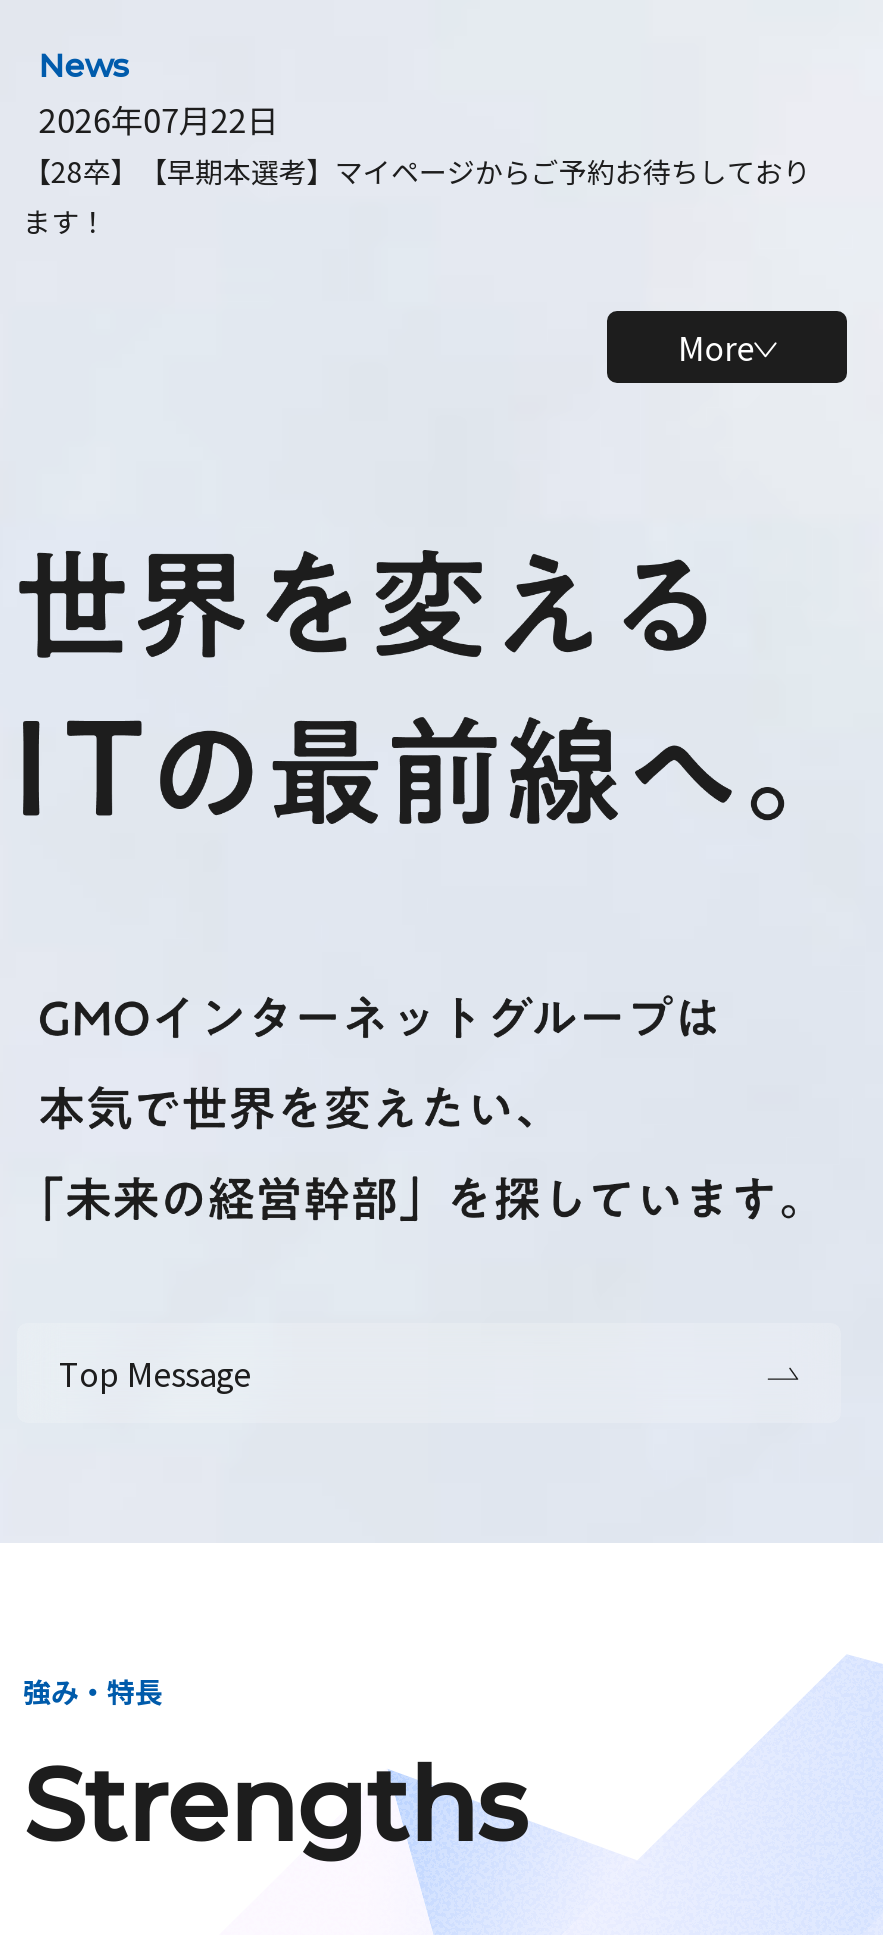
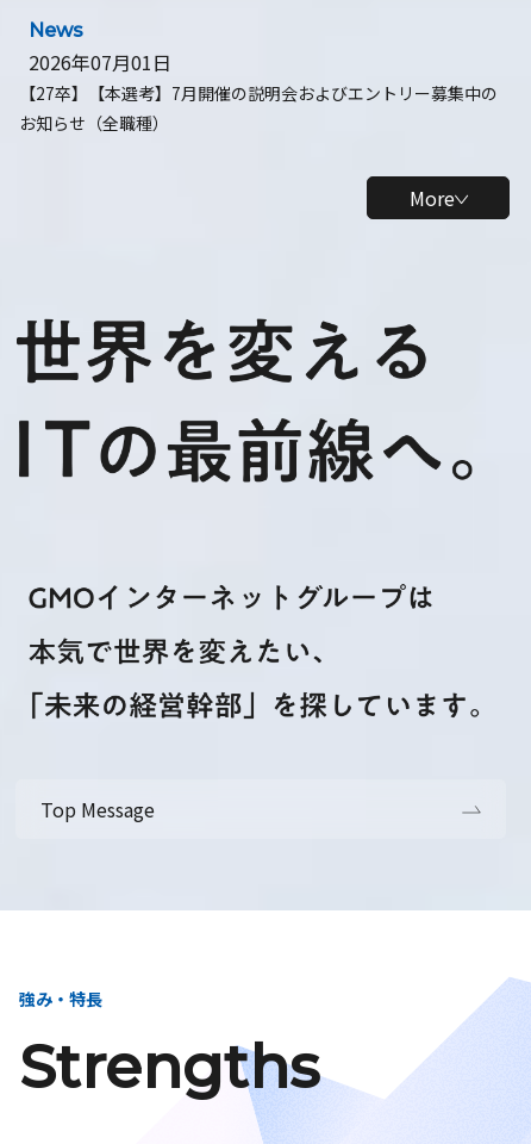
- 2026年07月22日
- 【28卒】【早期本選考】マイページからご予約お待ちしており
- ます！
+ 2026年07月01日
+ 【27卒】【本選考】7月開催の説明会およびエントリー募集中の
+ お知らせ（全職種）
